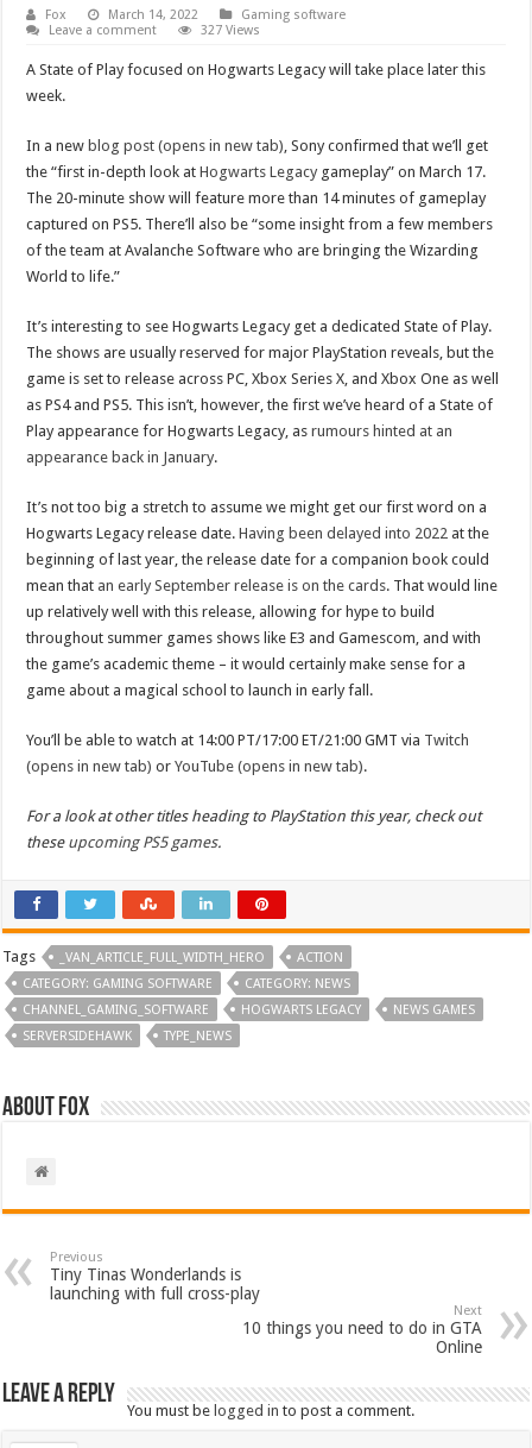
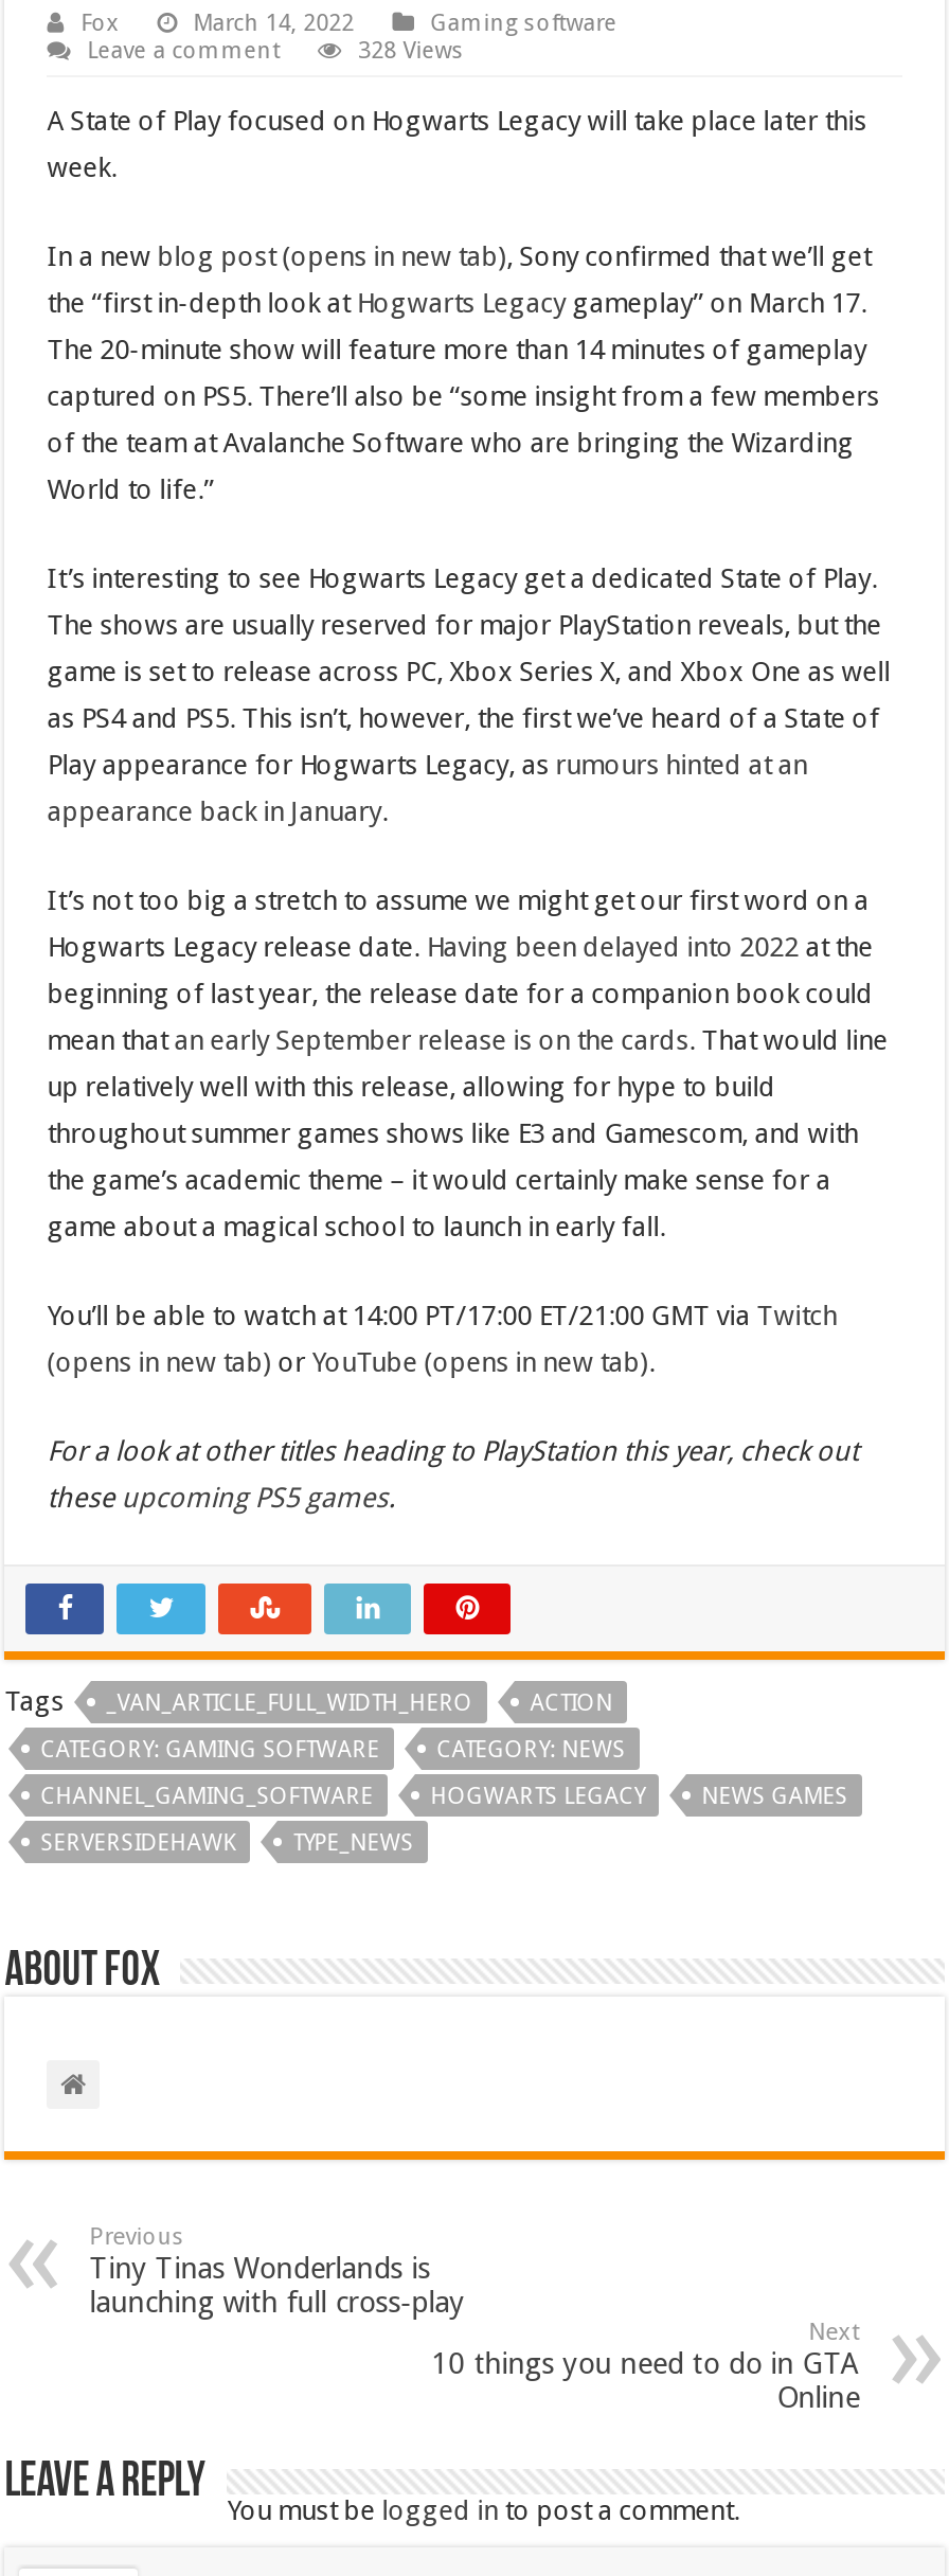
- 327 Views
+ 328 Views
